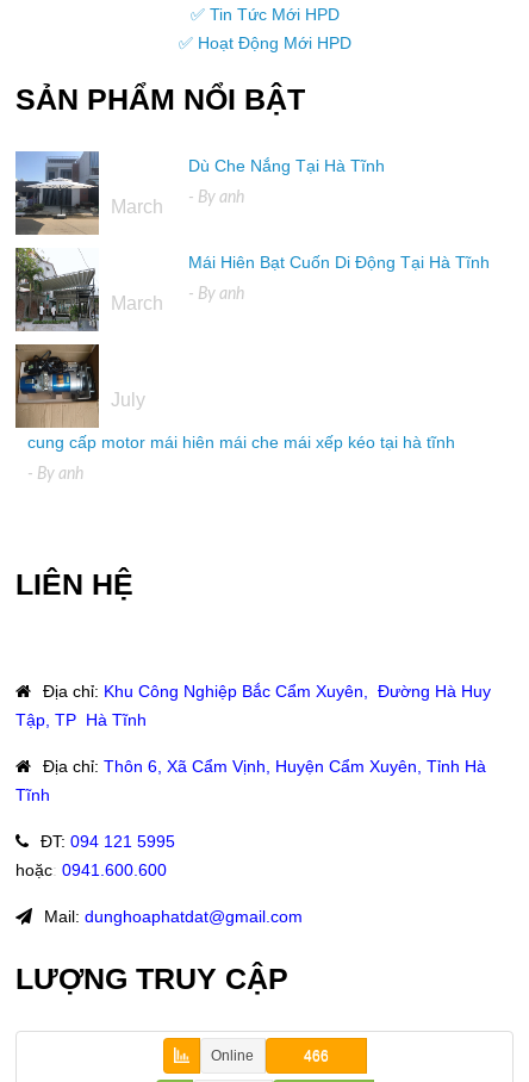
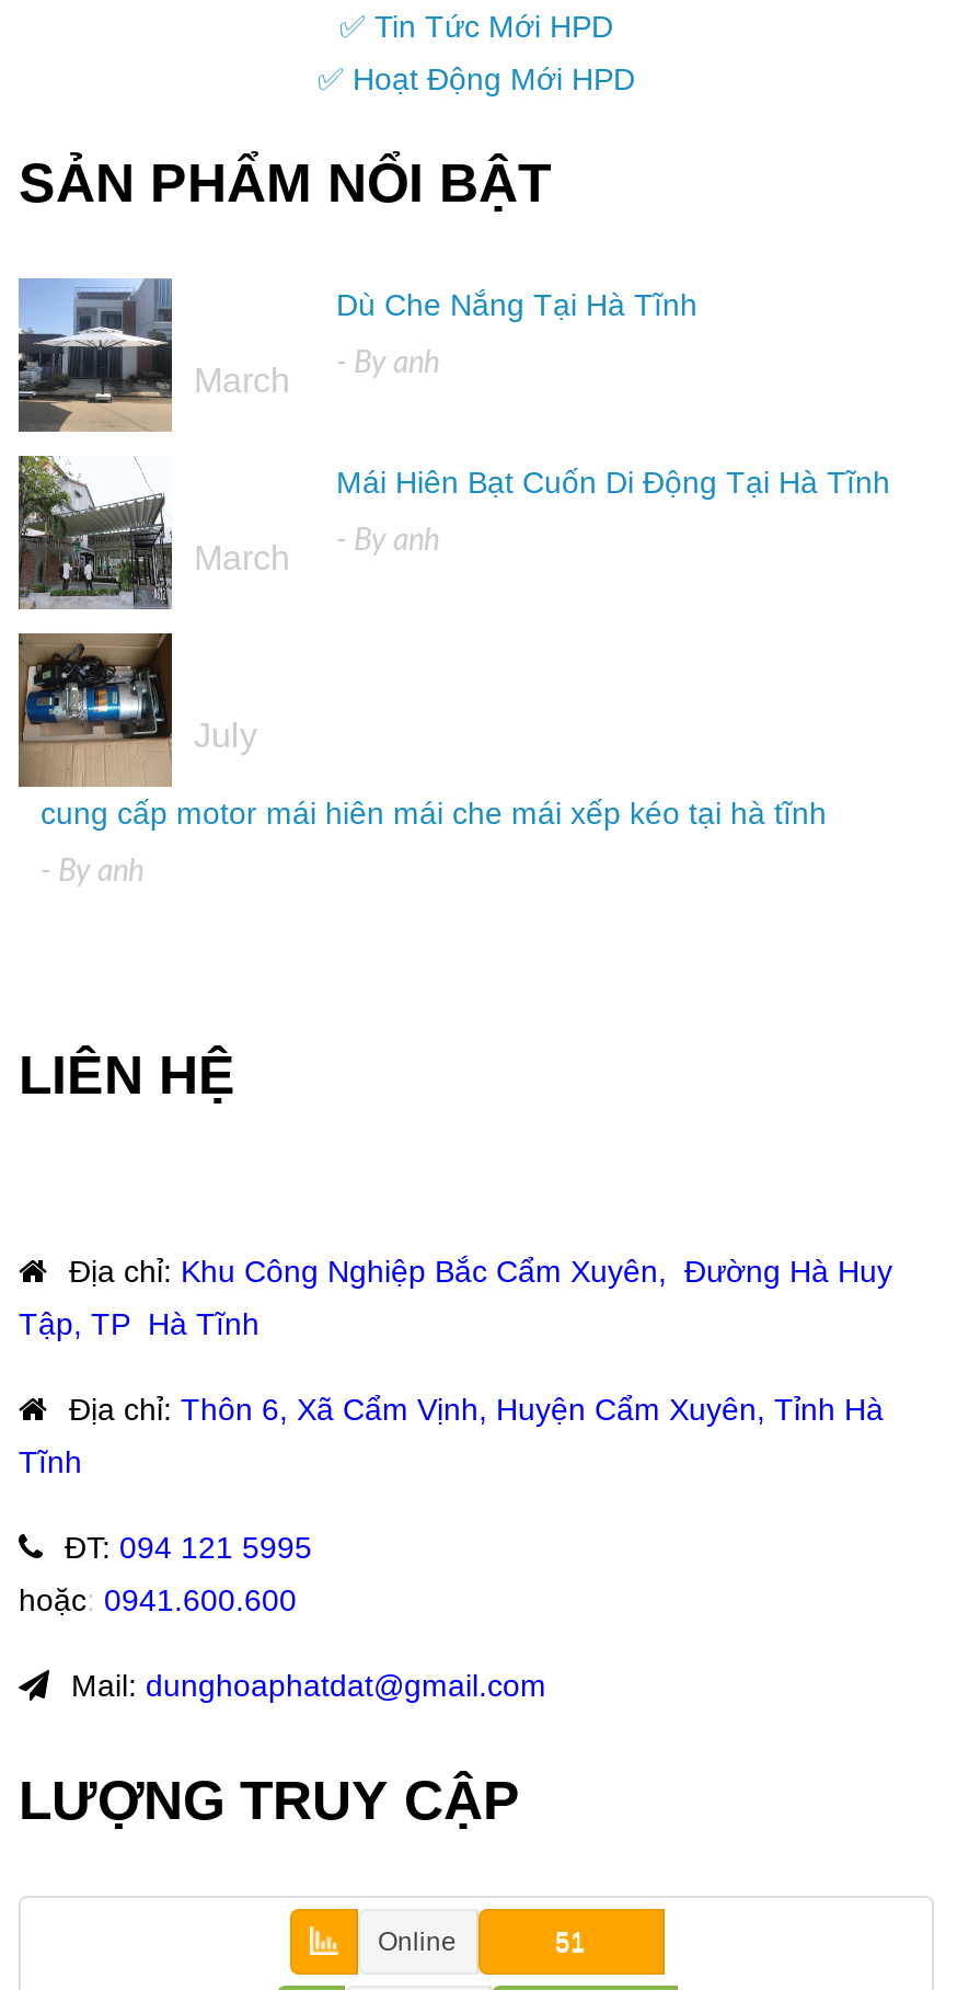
- 466
+ 51
